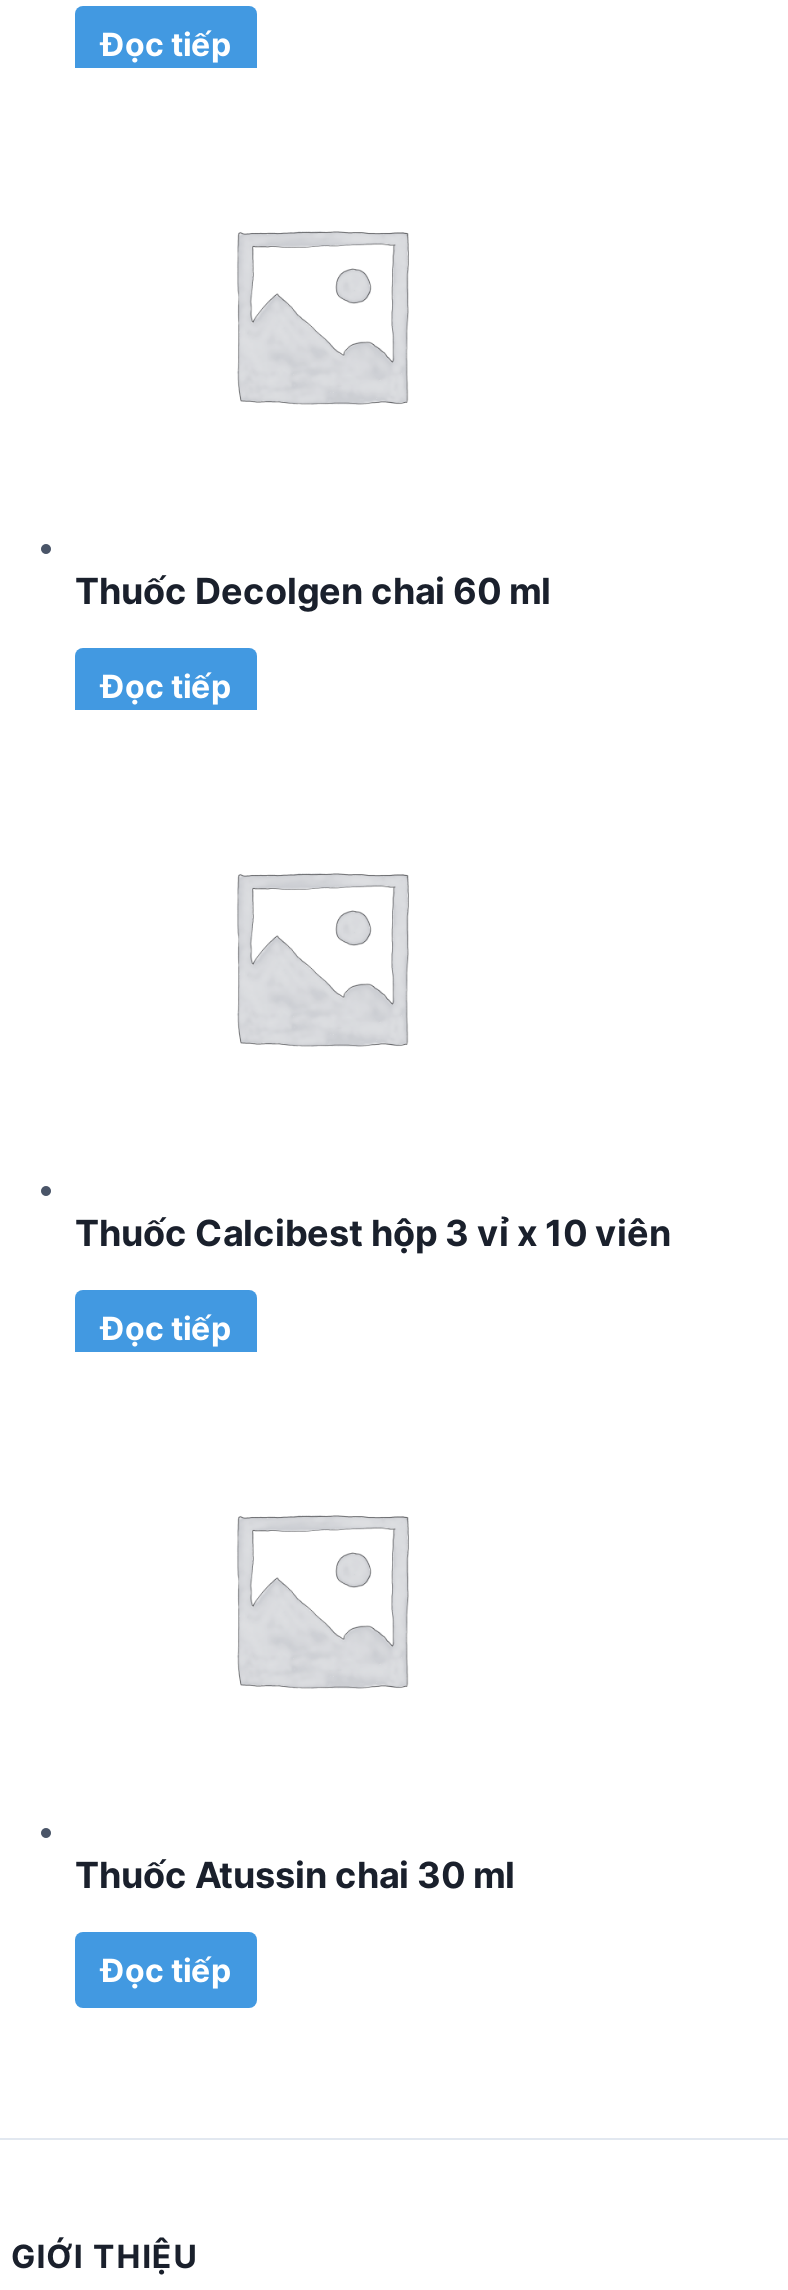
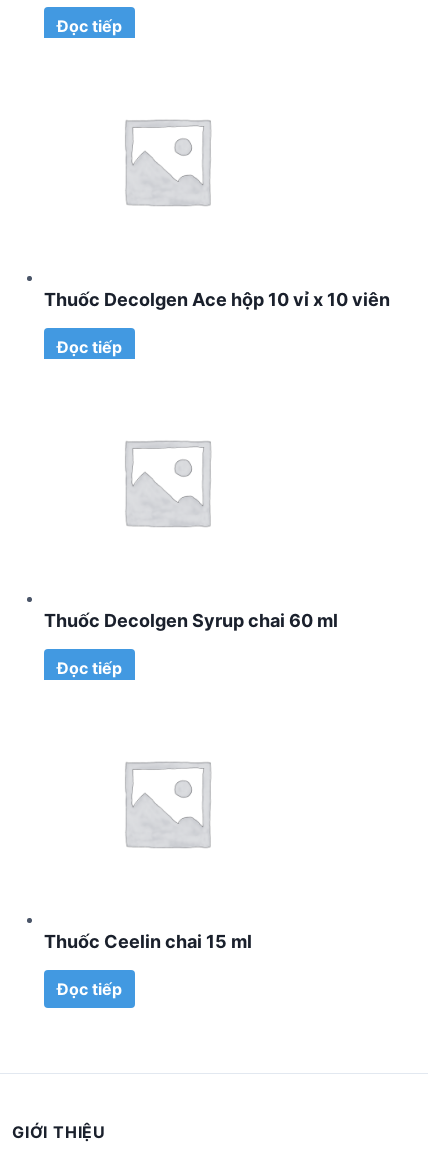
- Thuốc Decolgen chai 60 ml
+ Thuốc Decolgen Ace hộp 10 vỉ x 10 viên

- Thuốc Calcibest hộp 3 vỉ x 10 viên
+ Thuốc Decolgen Syrup chai 60 ml

- Thuốc Atussin chai 30 ml
+ Thuốc Ceelin chai 15 ml
